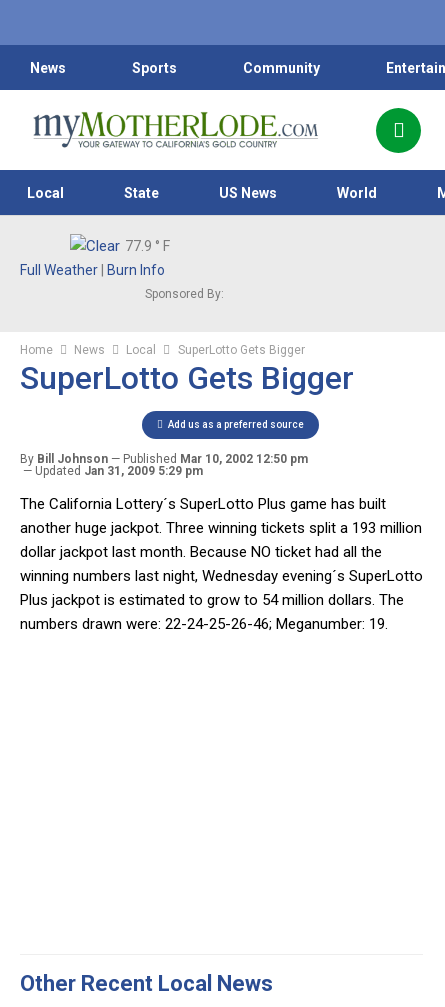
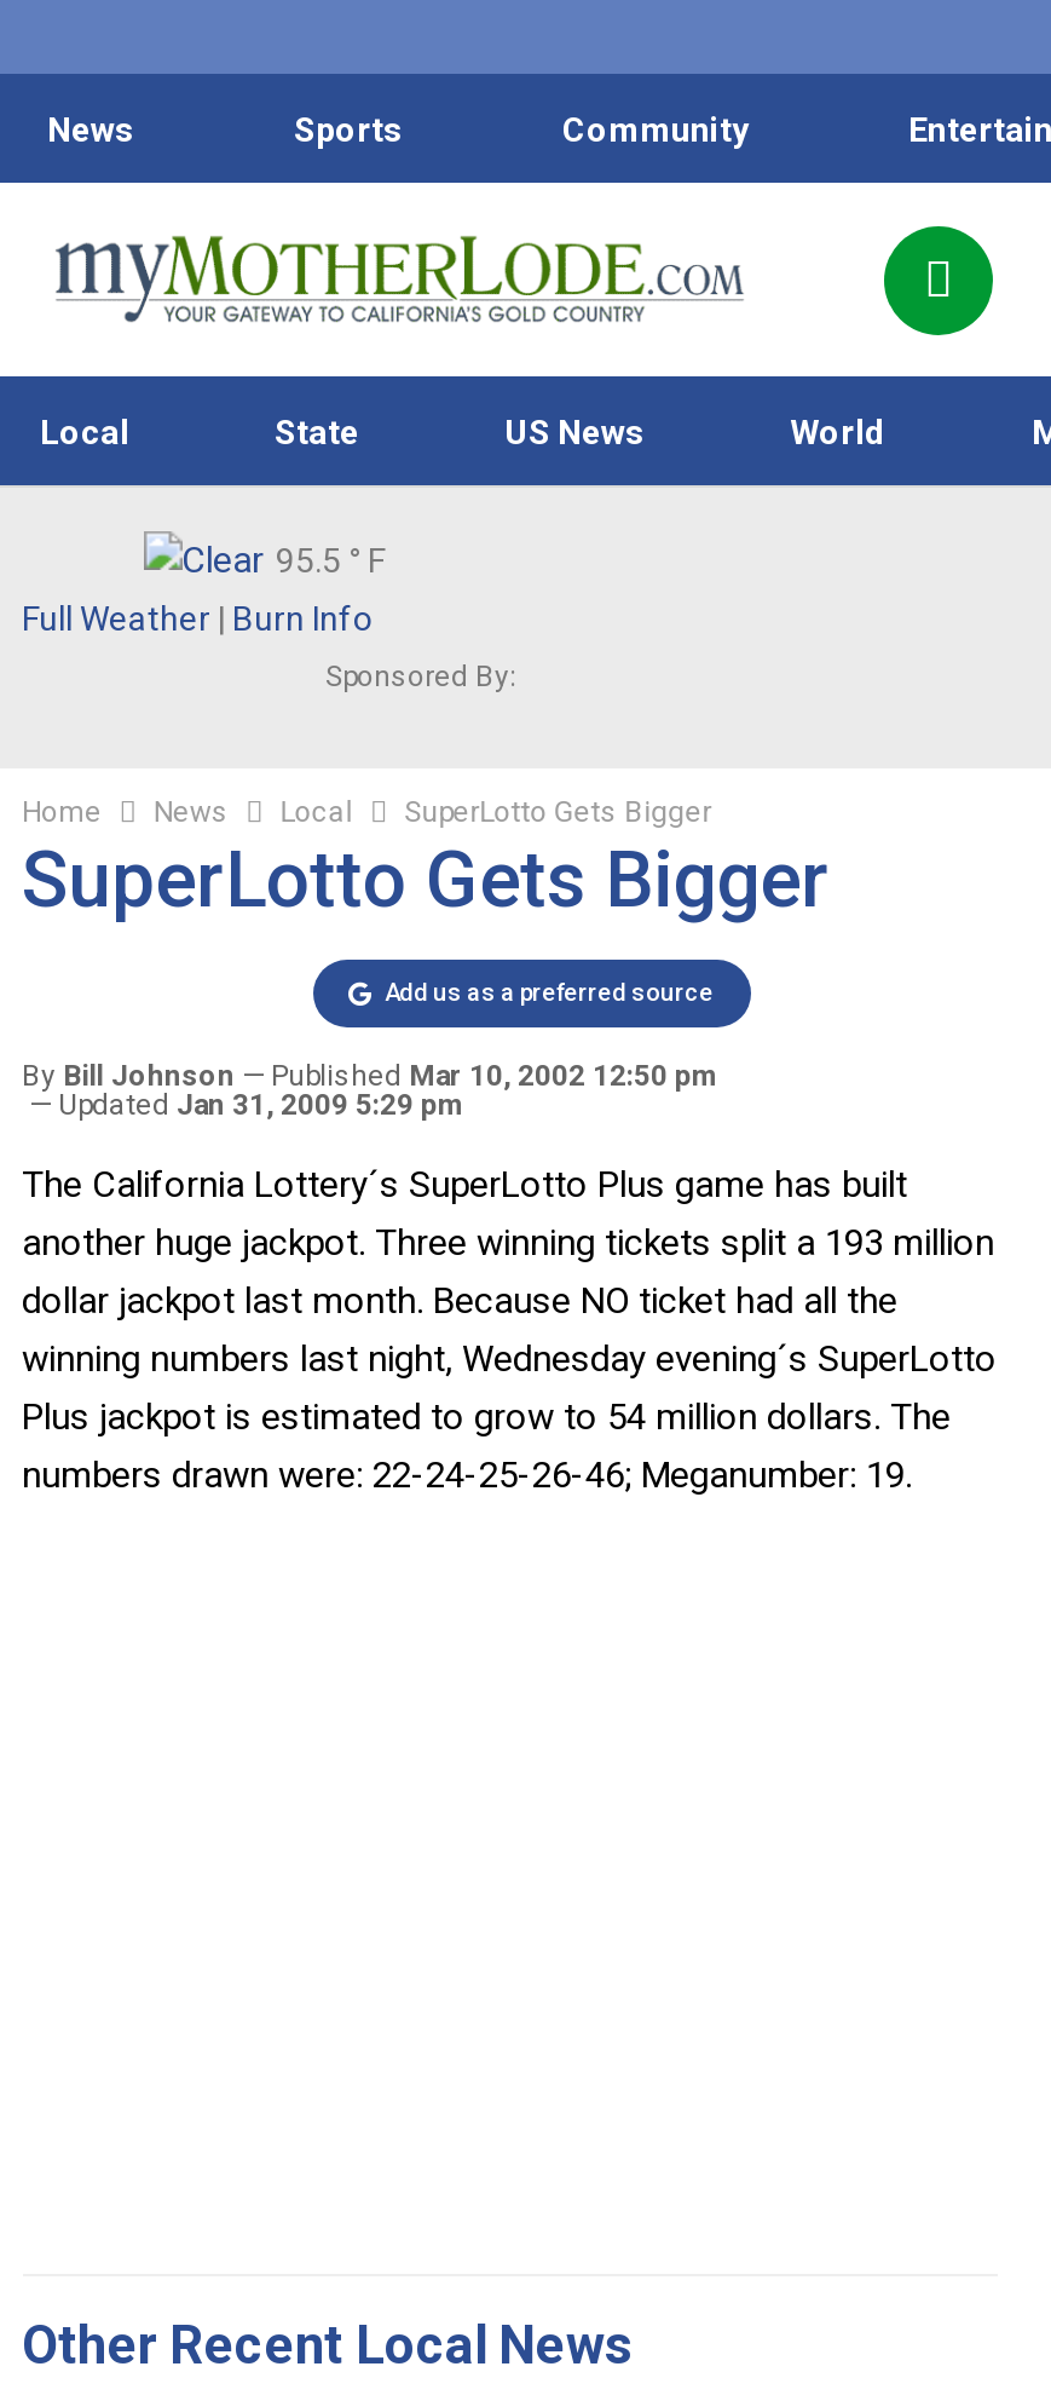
- 77.9 ° F
+ 95.5 ° F
